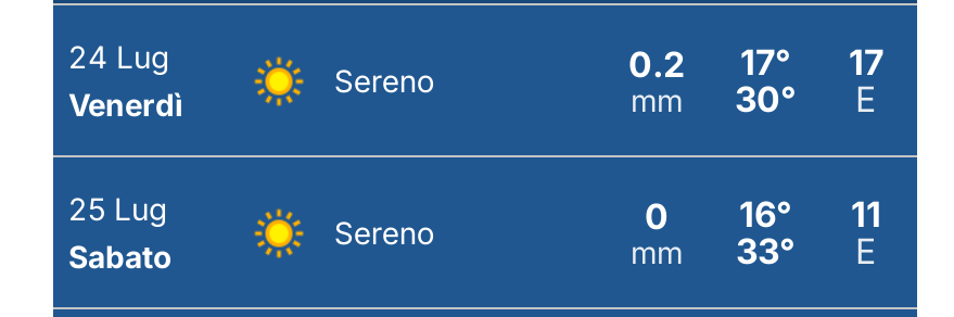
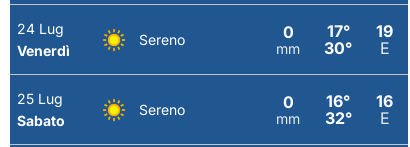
- 0.2
+ 0

- 17
+ 19

- 0 16° 11
+ 0 16° 16

- mm 33° E
+ mm 32° E
